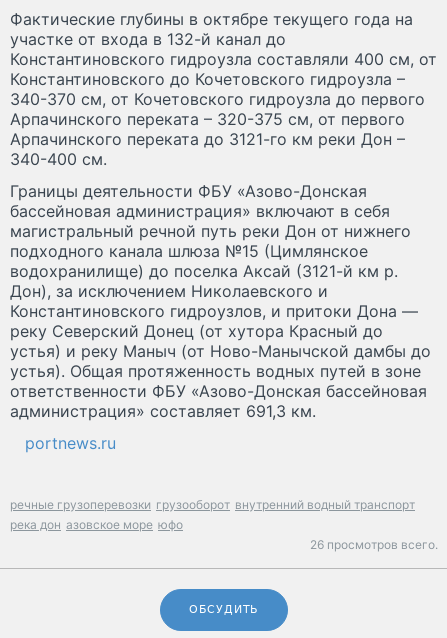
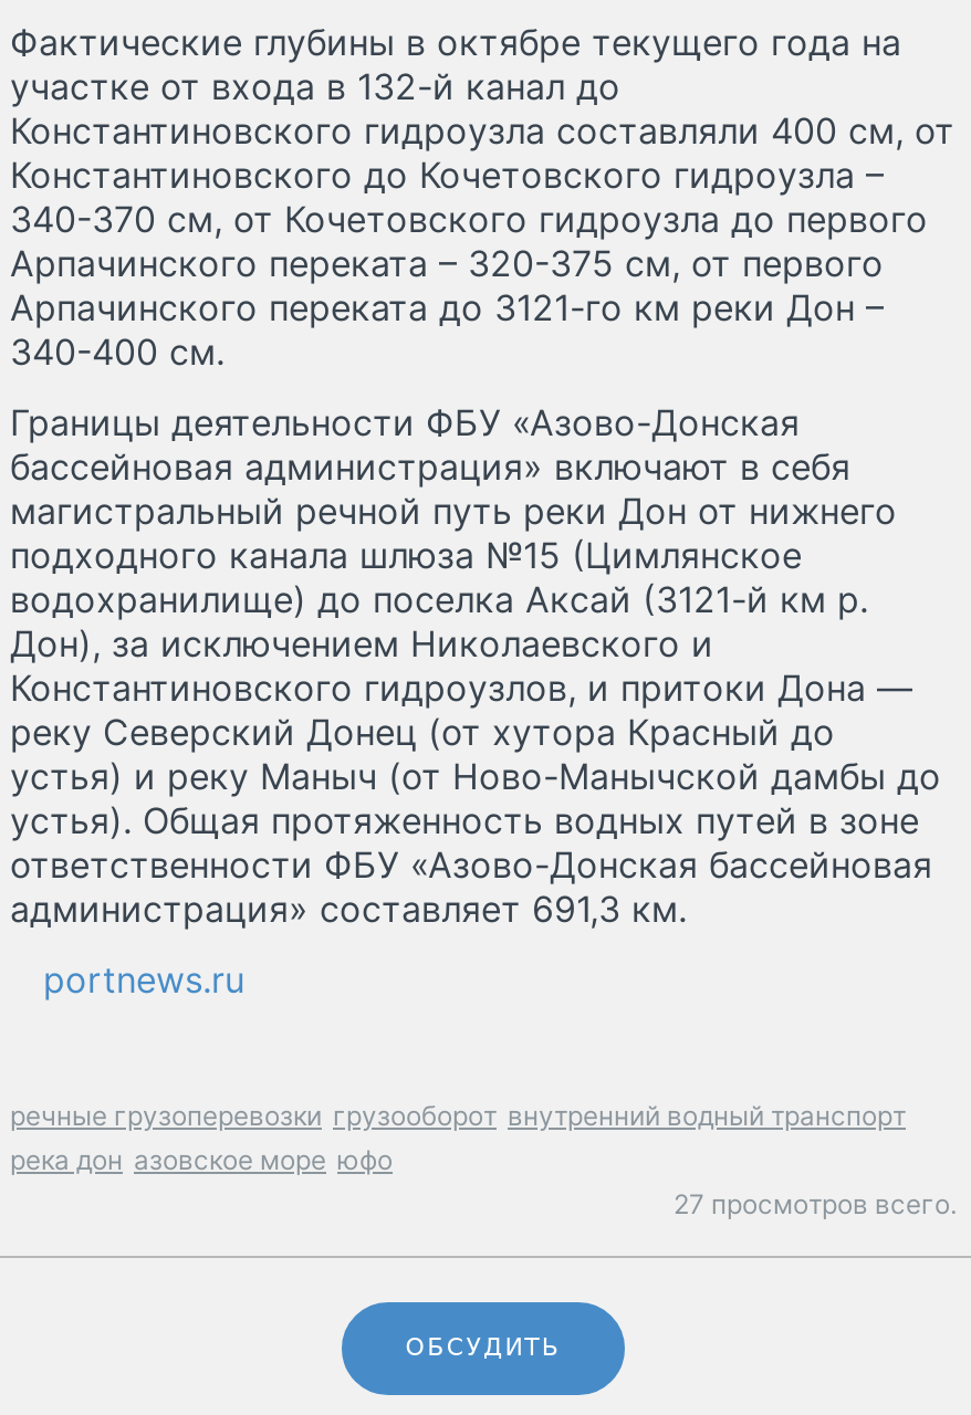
- 26 просмотров всего.
+ 27 просмотров всего.
